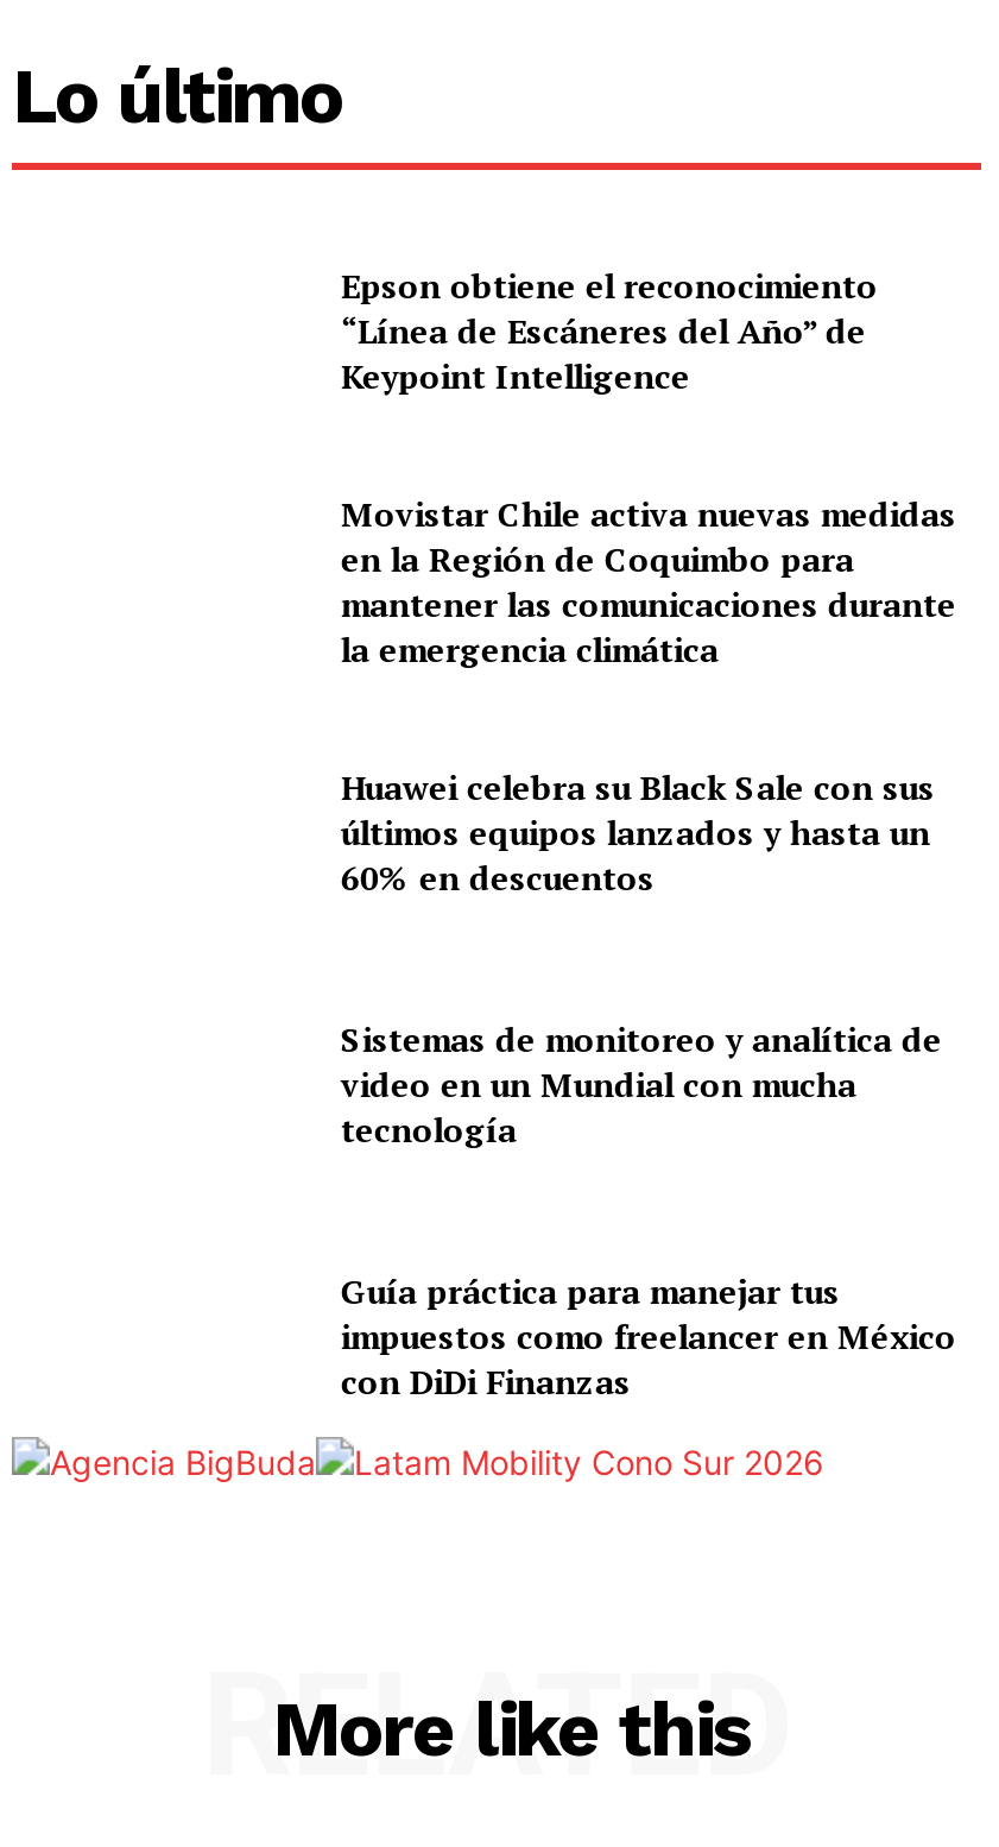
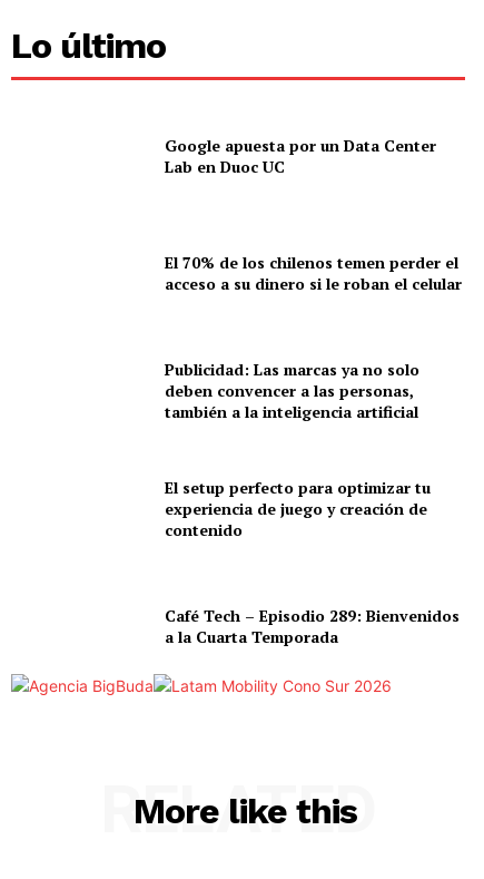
- Epson obtiene el reconocimiento
- “Línea de Escáneres del Año” de
- Keypoint Intelligence
+ Google apuesta por un Data Center
+ Lab en Duoc UC

- Movistar Chile activa nuevas medidas
- en la Región de Coquimbo para
- mantener las comunicaciones durante
- la emergencia climática
+ El 70% de los chilenos temen perder el
+ acceso a su dinero si le roban el celular

- Huawei celebra su Black Sale con sus
- últimos equipos lanzados y hasta un
- 60% en descuentos
+ Publicidad: Las marcas ya no solo
+ deben convencer a las personas,
+ también a la inteligencia artificial

- Sistemas de monitoreo y analítica de
- video en un Mundial con mucha
- tecnología
+ El setup perfecto para optimizar tu
+ experiencia de juego y creación de
+ contenido

- Guía práctica para manejar tus
- impuestos como freelancer en México
- con DiDi Finanzas
+ Café Tech – Episodio 289: Bienvenidos
+ a la Cuarta Temporada
